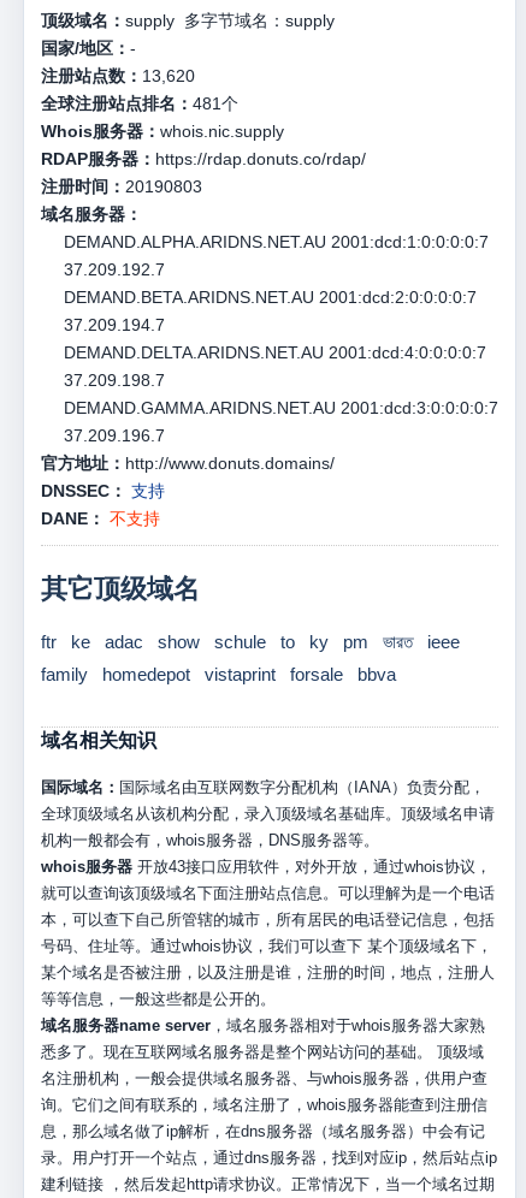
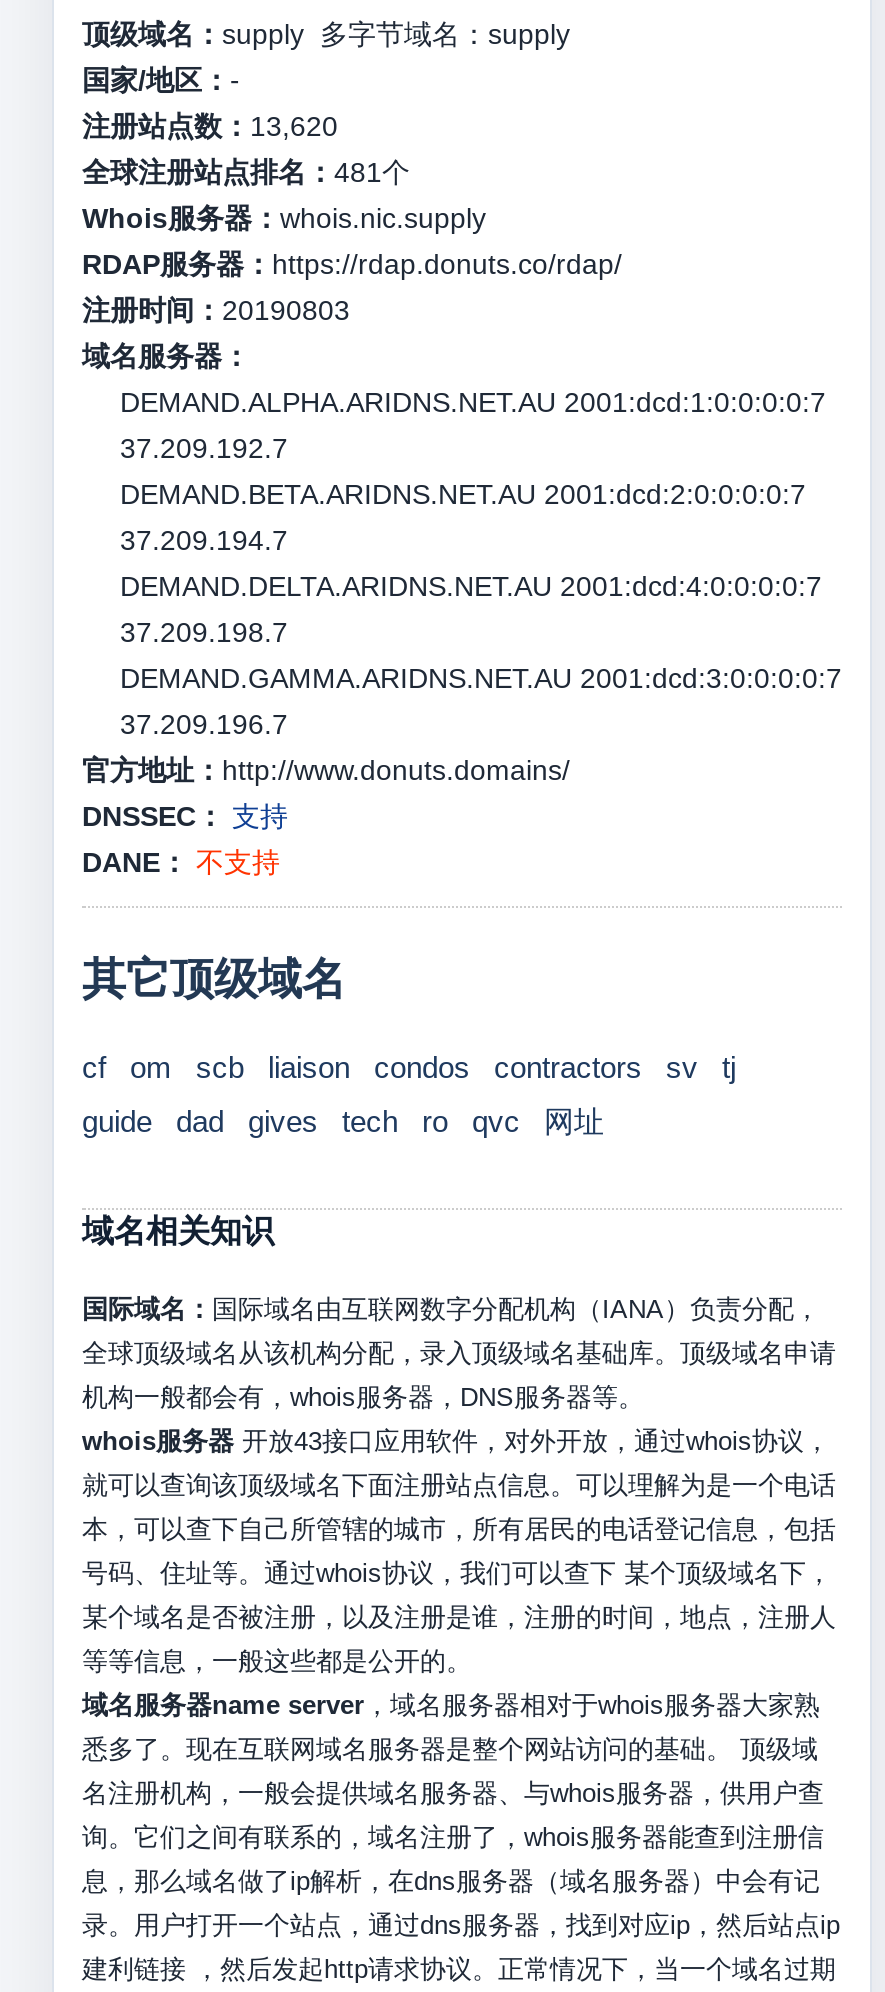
- ftr
- ke
- adac
- show
- schule
- to
- ky
- pm
- ভারত
- ieee
+ cf
+ om
+ scb
+ liaison
+ condos
+ contractors
+ sv
+ tj

- family
- homedepot
- vistaprint
- forsale
- bbva
+ guide
+ dad
+ gives
+ tech
+ ro
+ qvc
+ 网址
